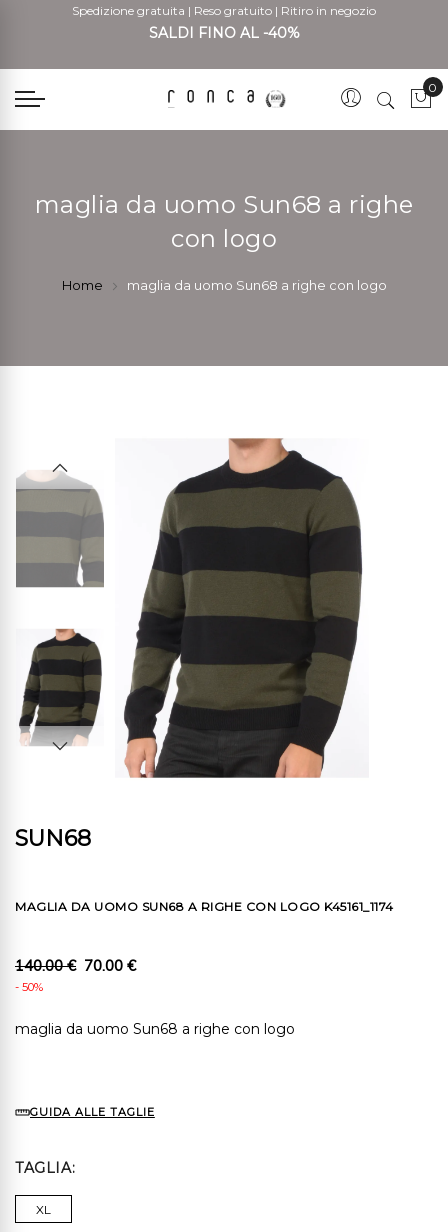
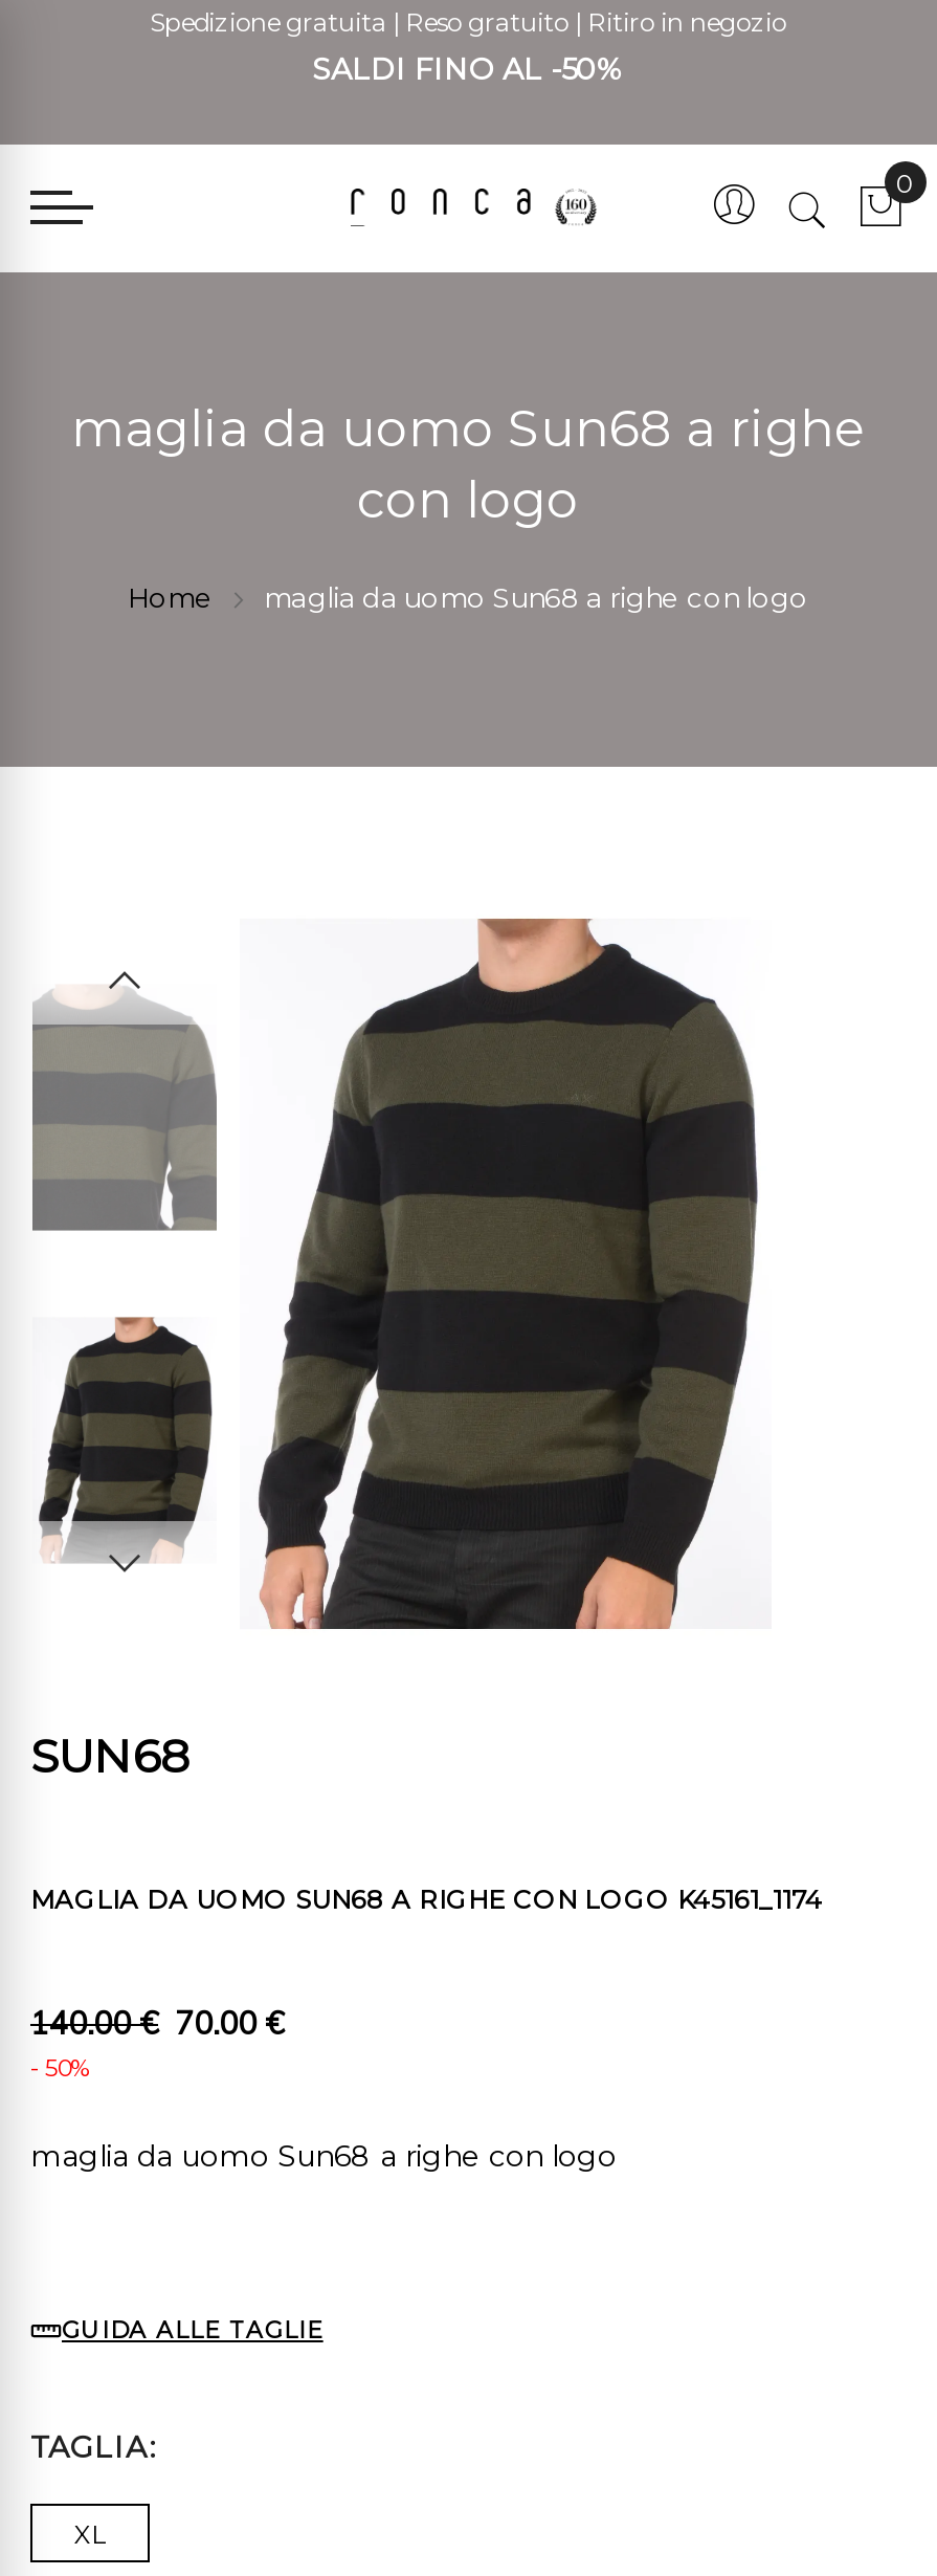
- SALDI FINO AL -40%
+ SALDI FINO AL -50%
